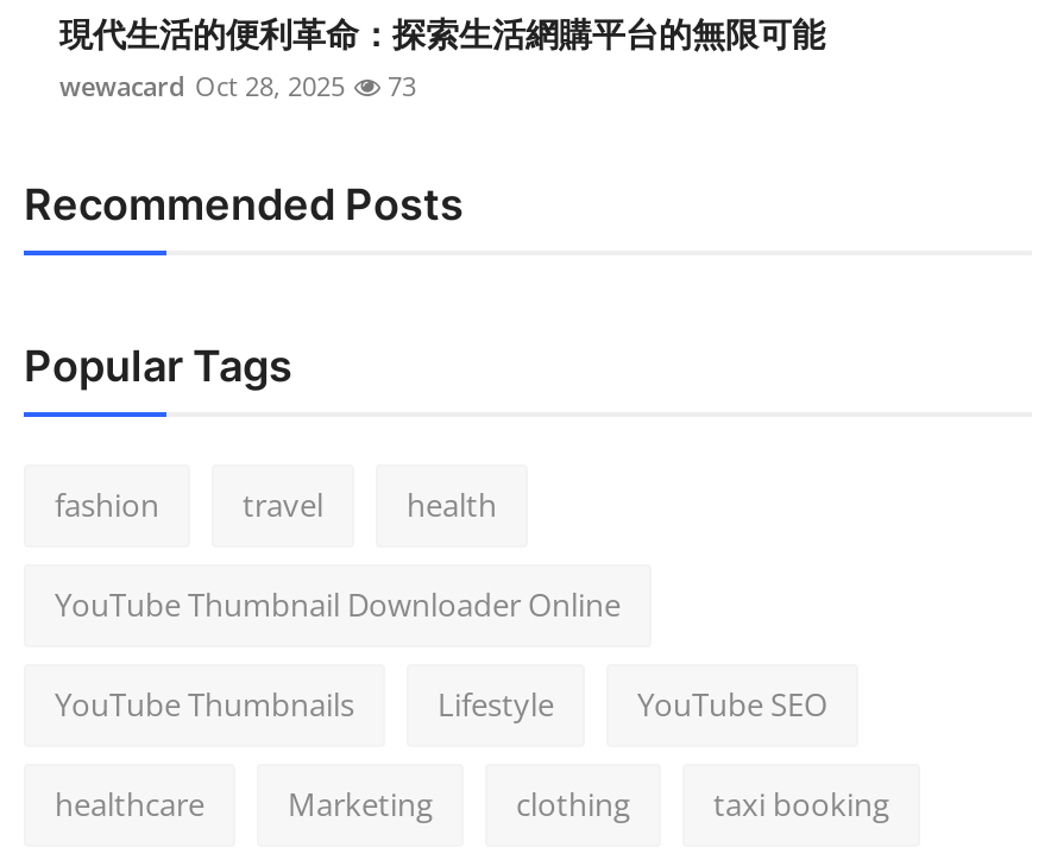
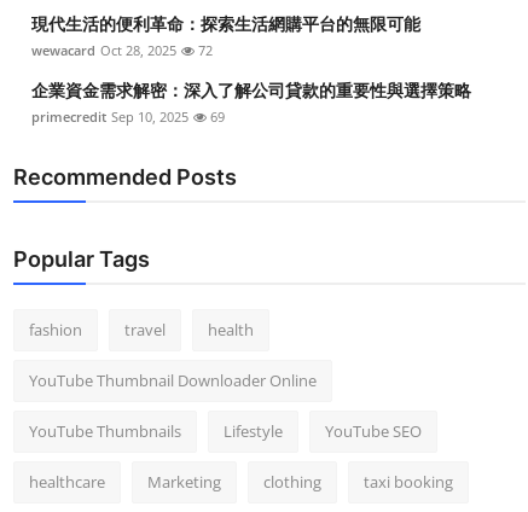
- 73
+ 72
+ 企業資金需求解密：深入了解公司貸款的重要性與選擇策略
+ primecredit Sep 10, 2025
+ 69
